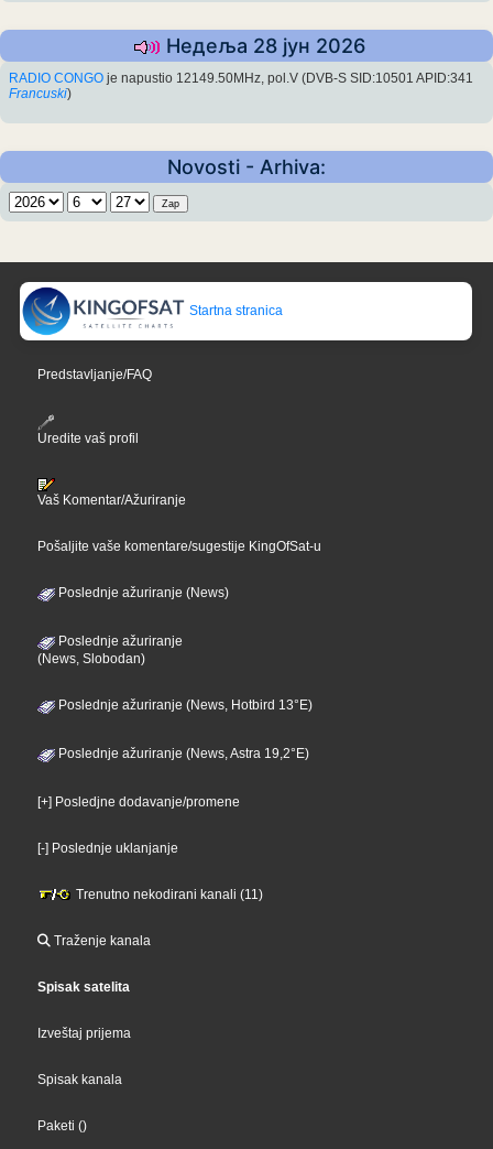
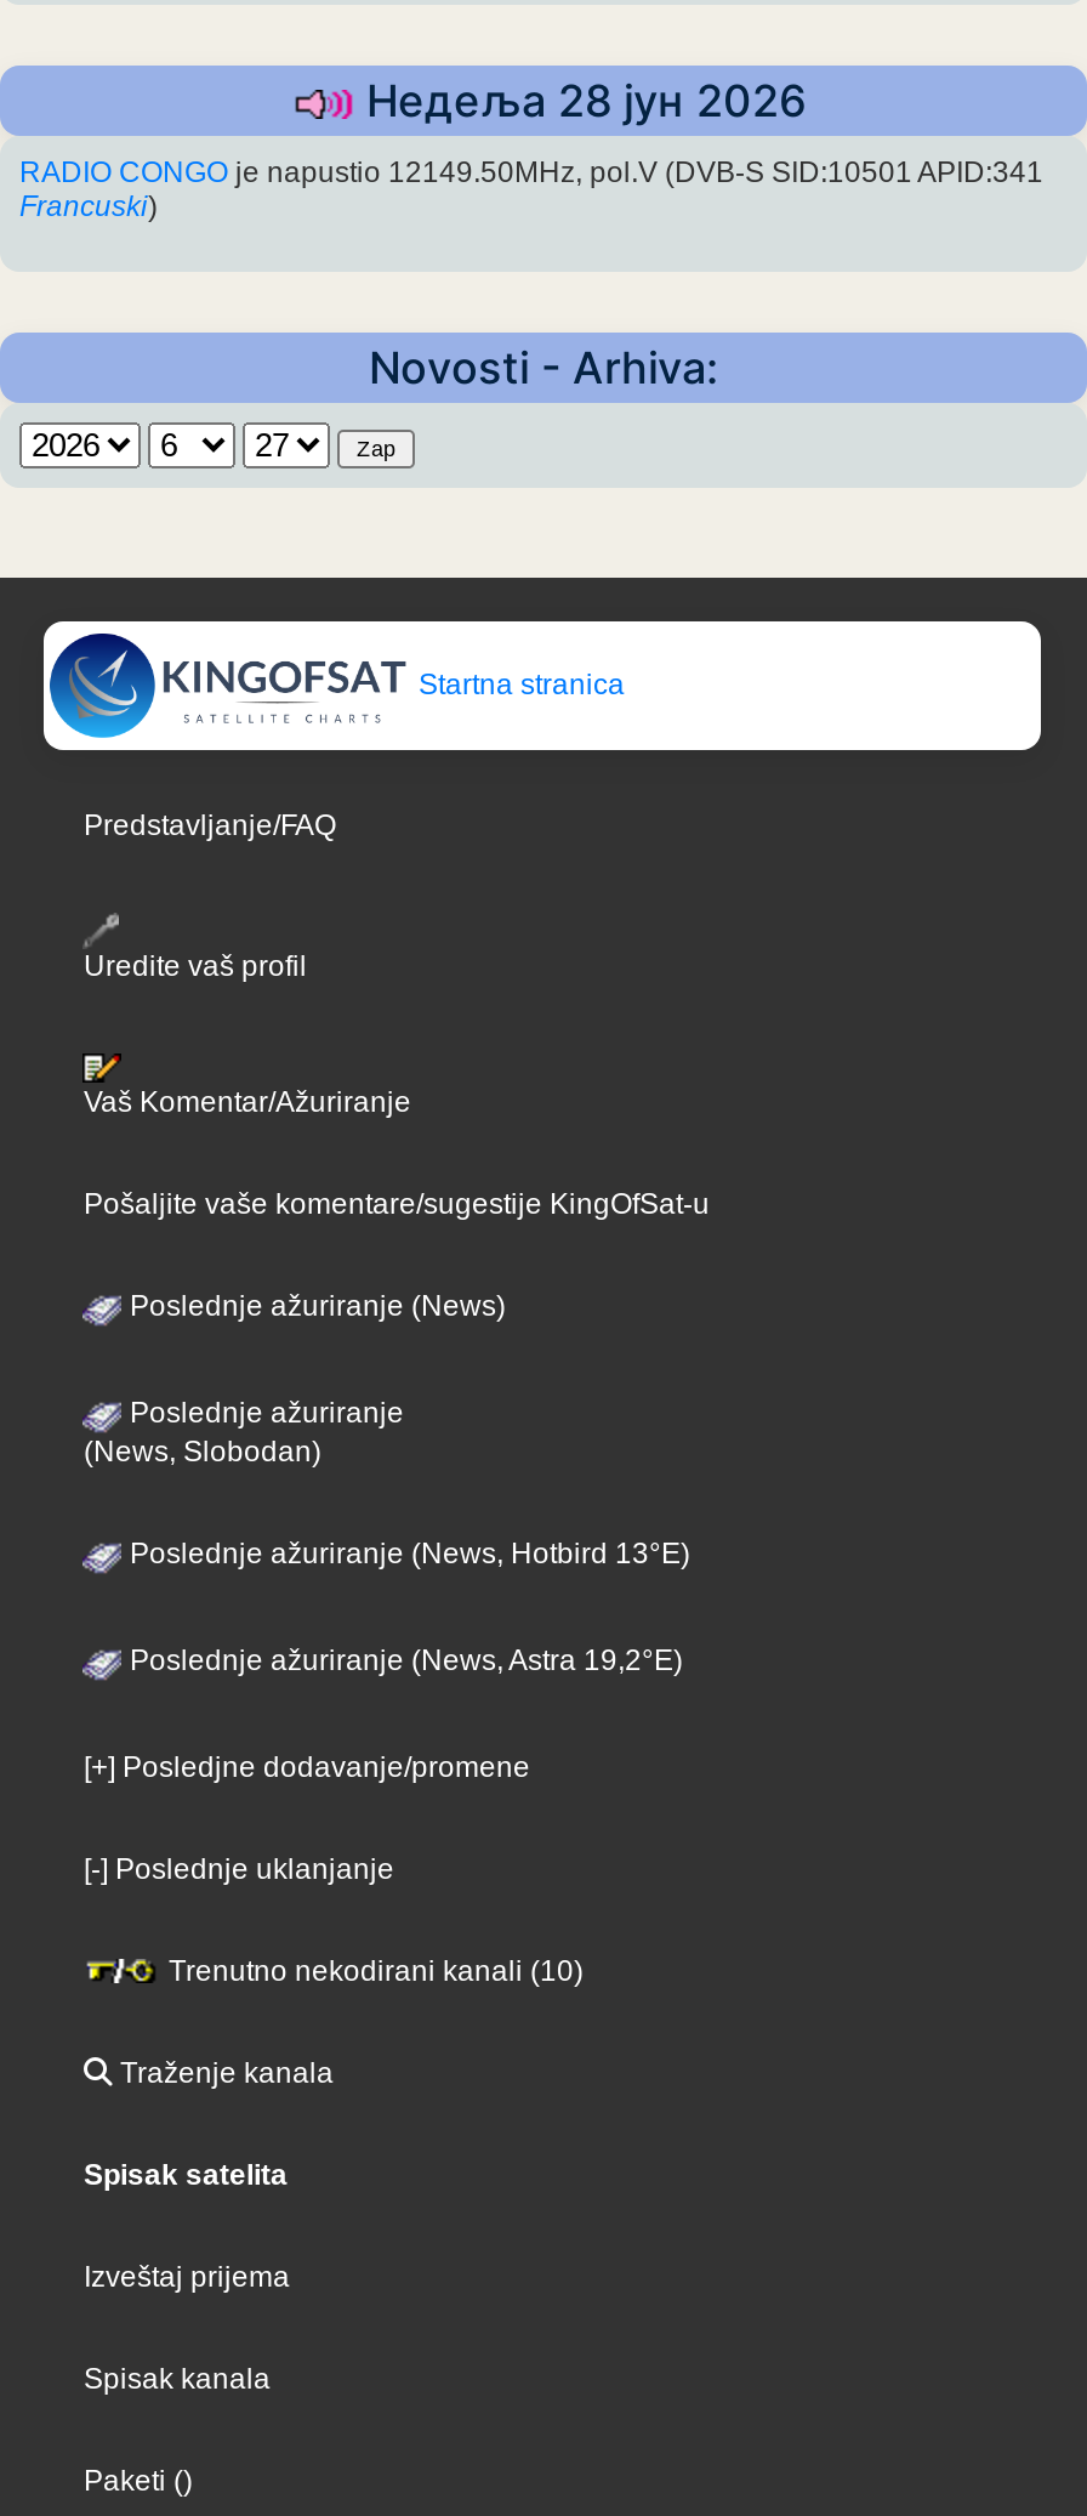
- Trenutno nekodirani kanali (11)
+ Trenutno nekodirani kanali (10)
